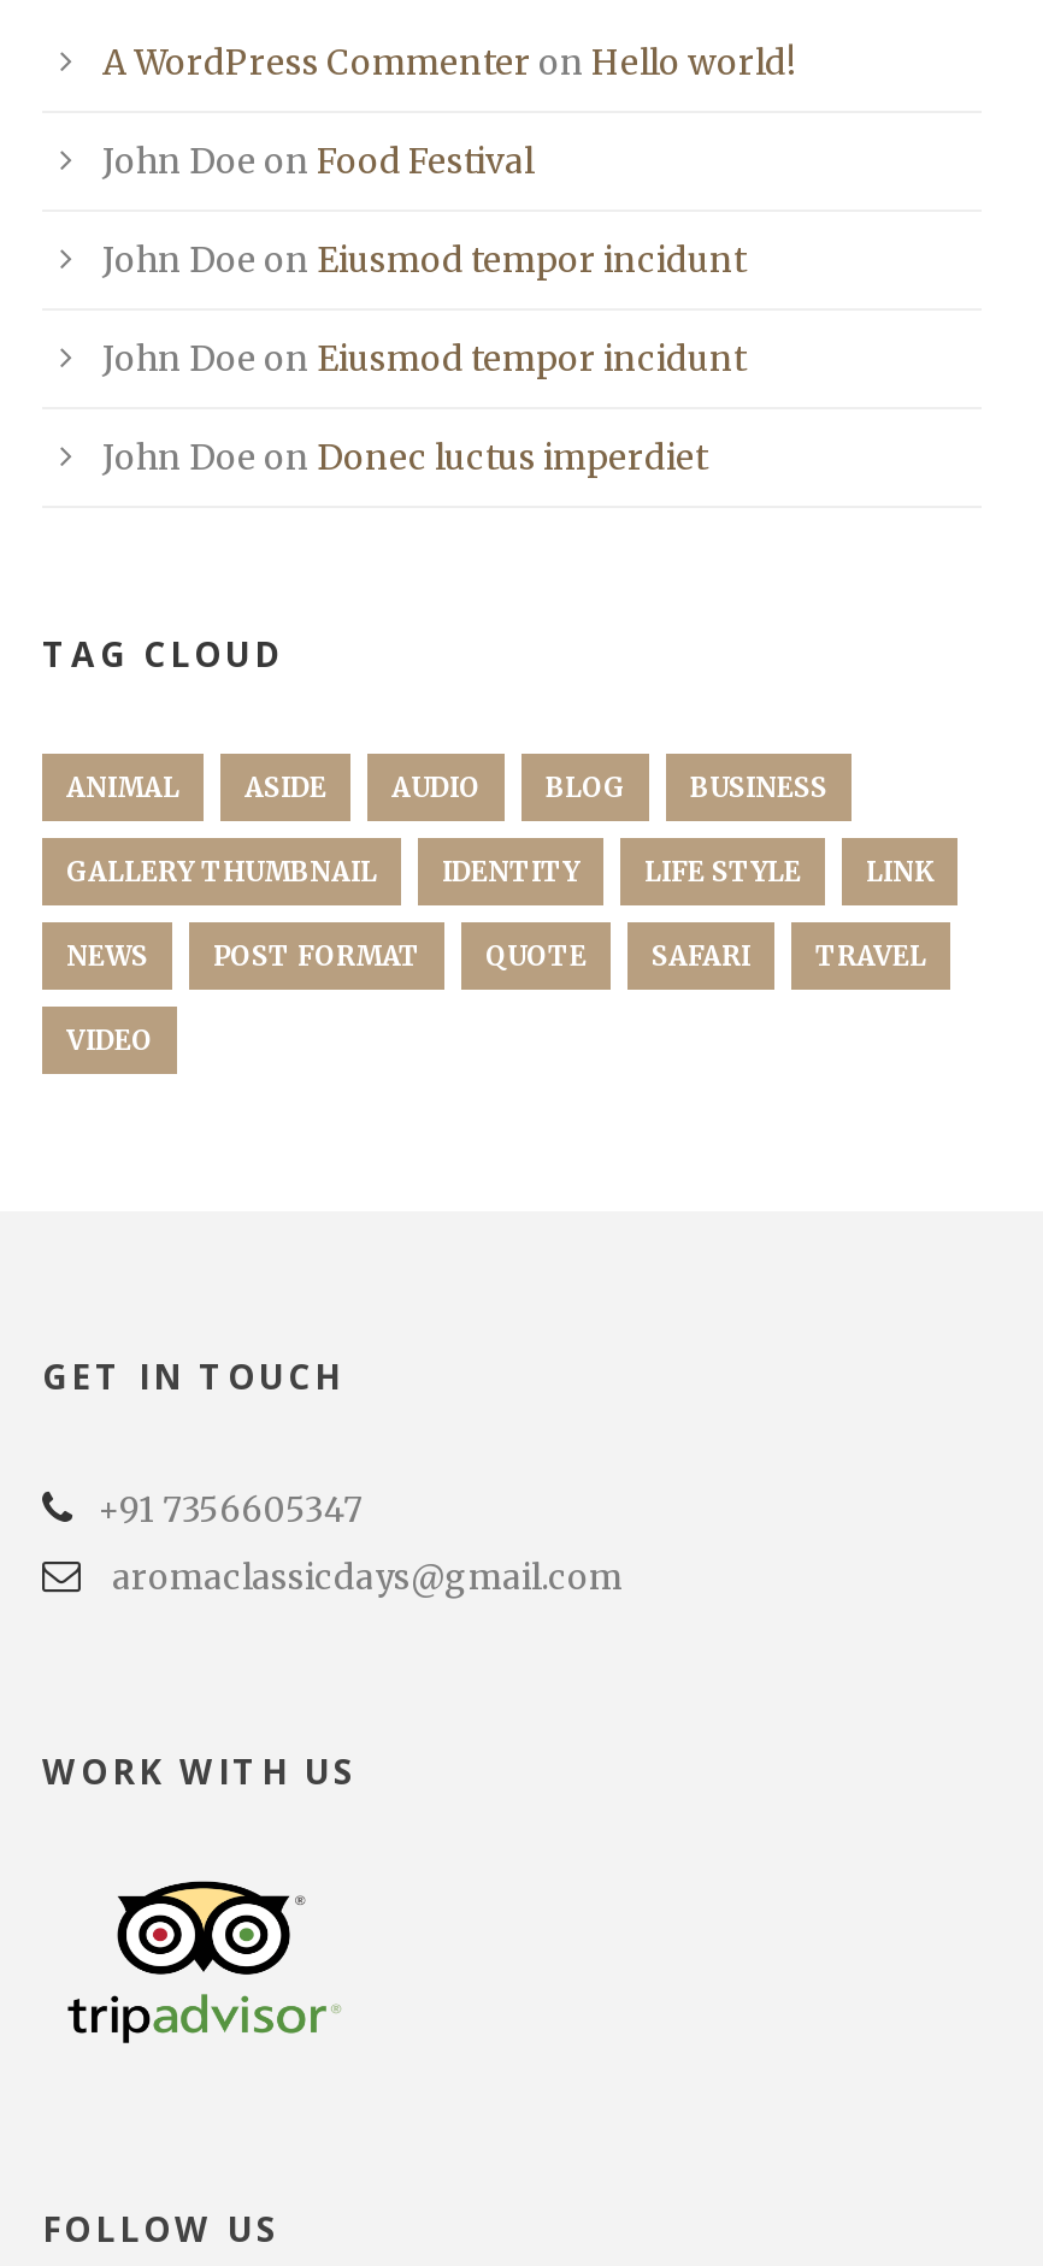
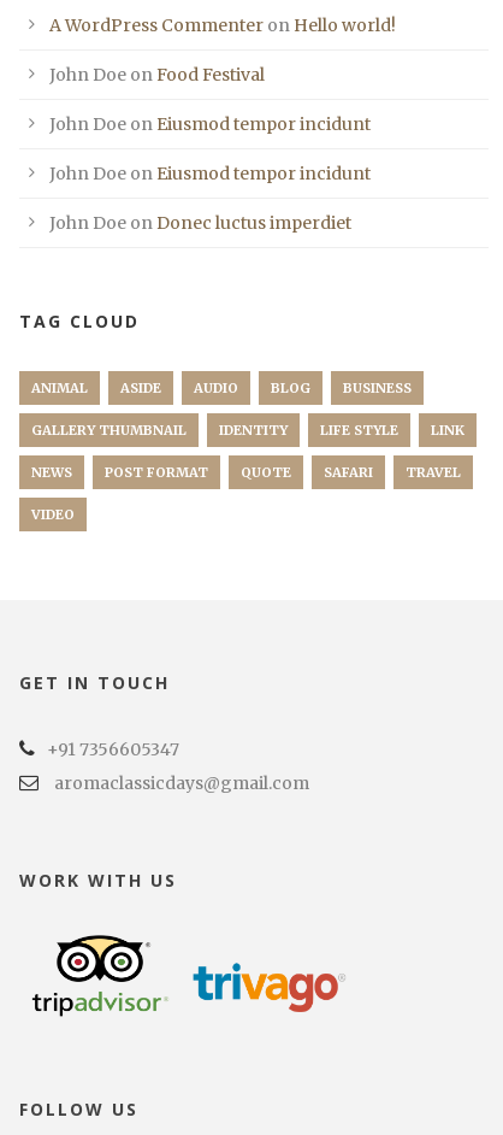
+ [image]
